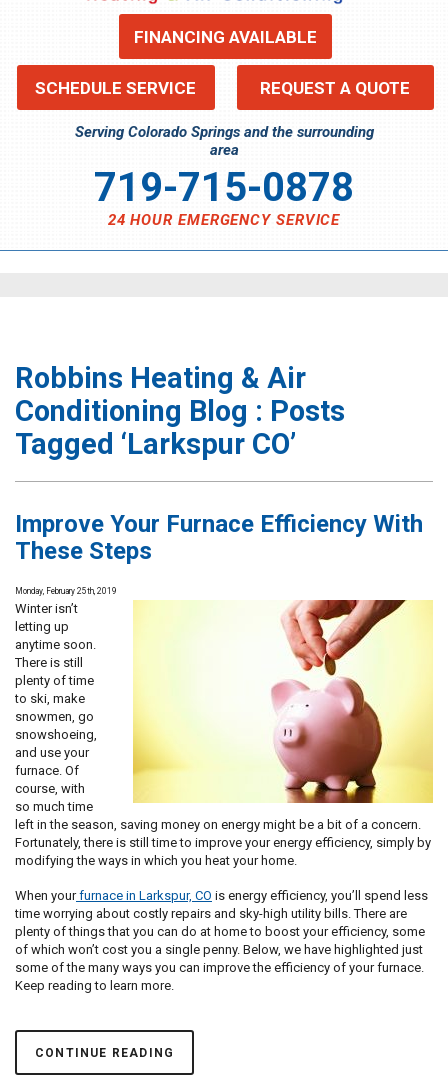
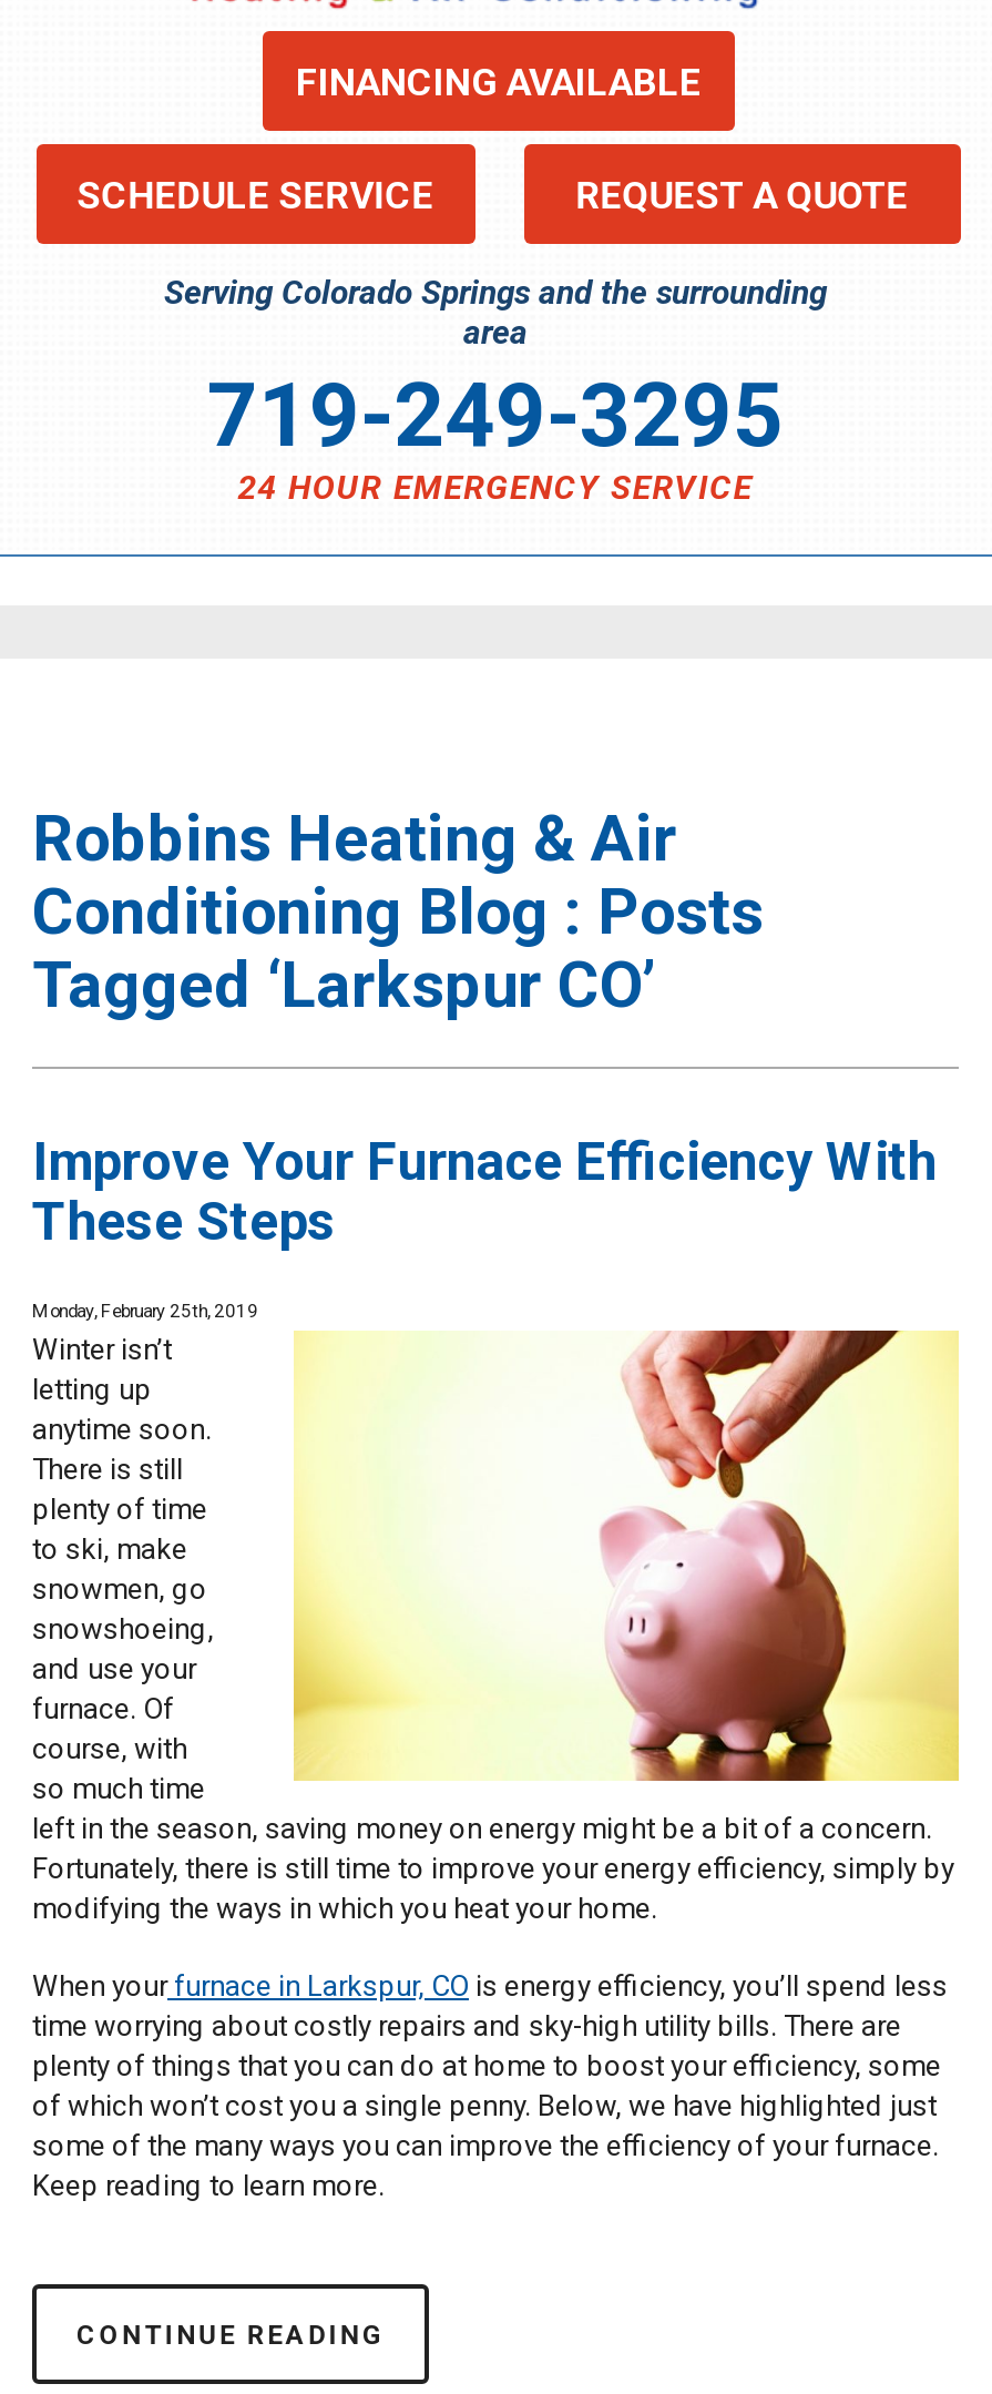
- 719-715-0878
+ 719-249-3295
